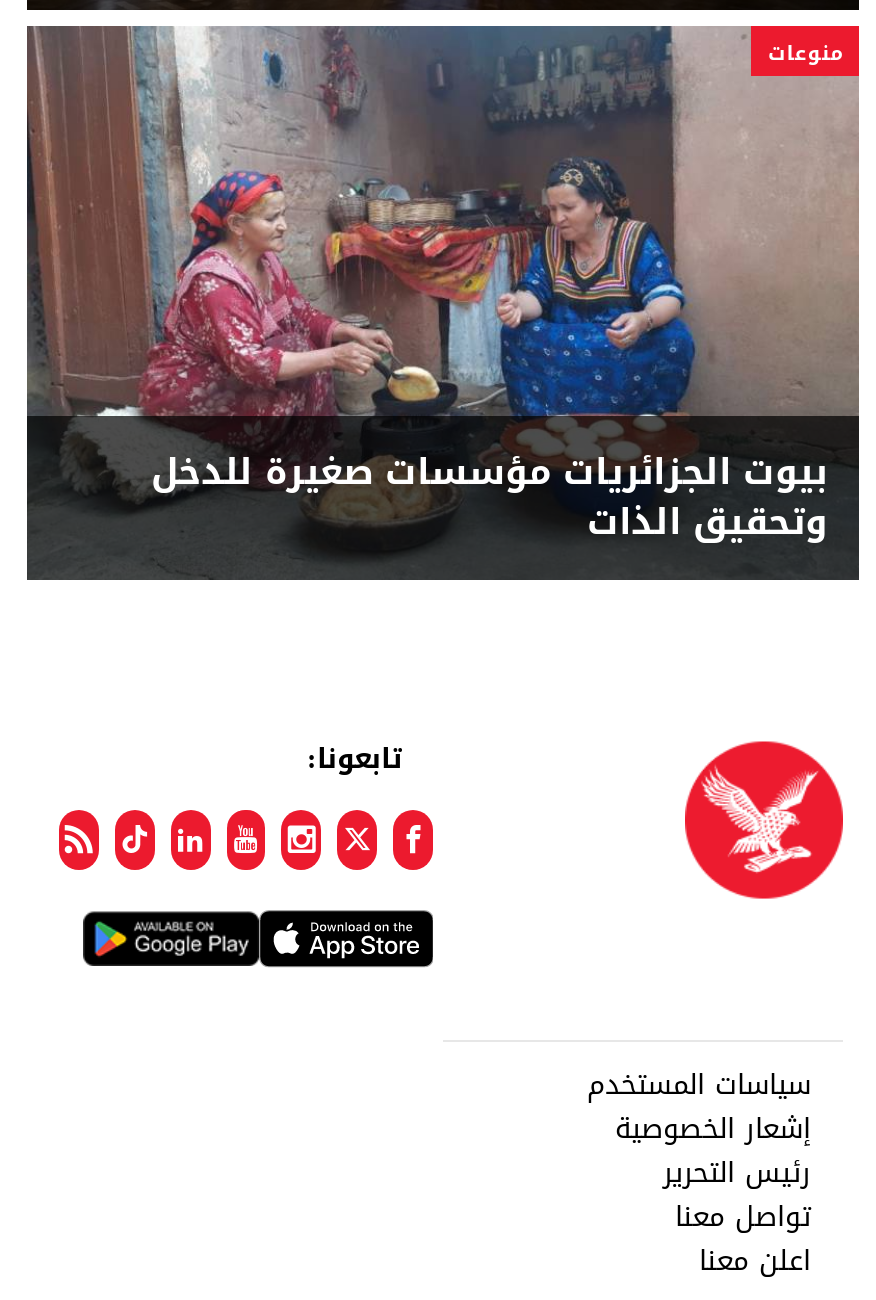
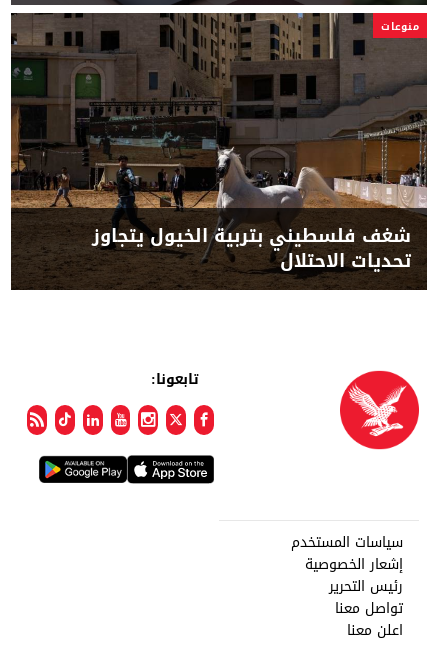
- [image]
- بيوت الجزائريات مؤسسات صغيرة للدخل
- وتحقيق الذات
+ [image]
+ شغف فلسطيني بتربية الخيول يتجاوز
+ تحديات الاحتلال
